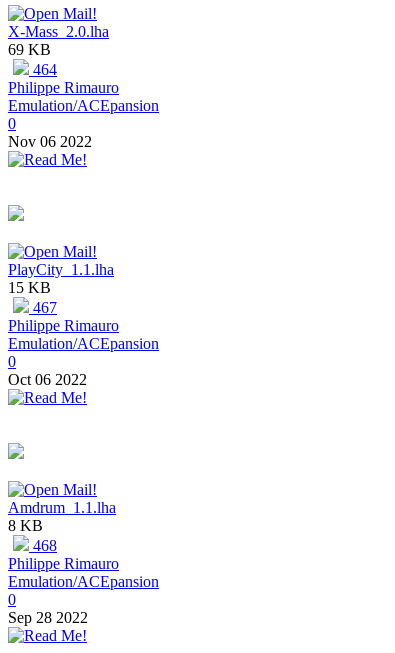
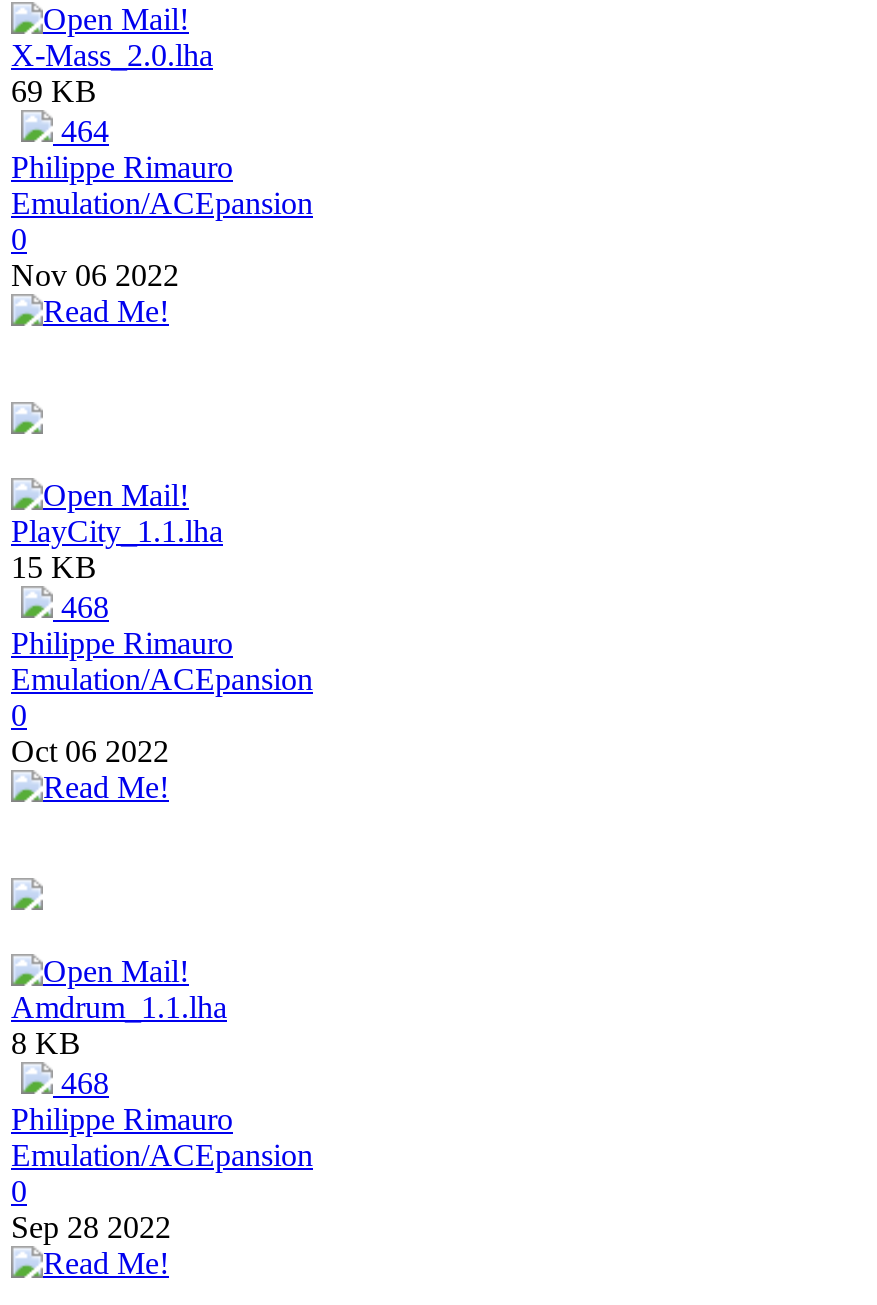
- 467
+ 468
